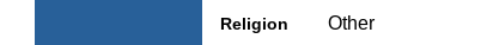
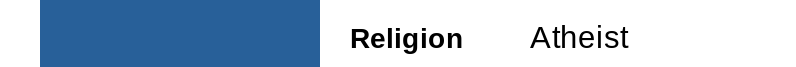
- Other
+ Atheist
